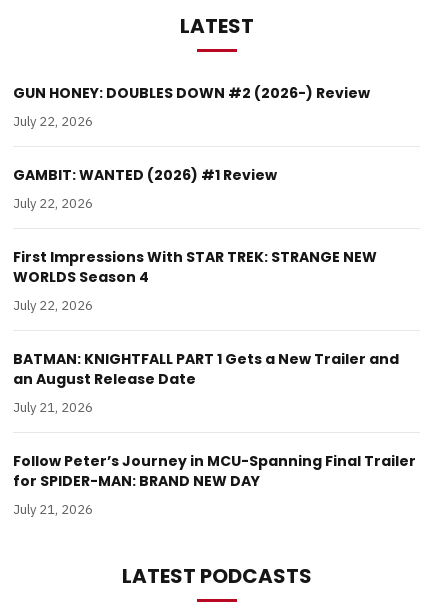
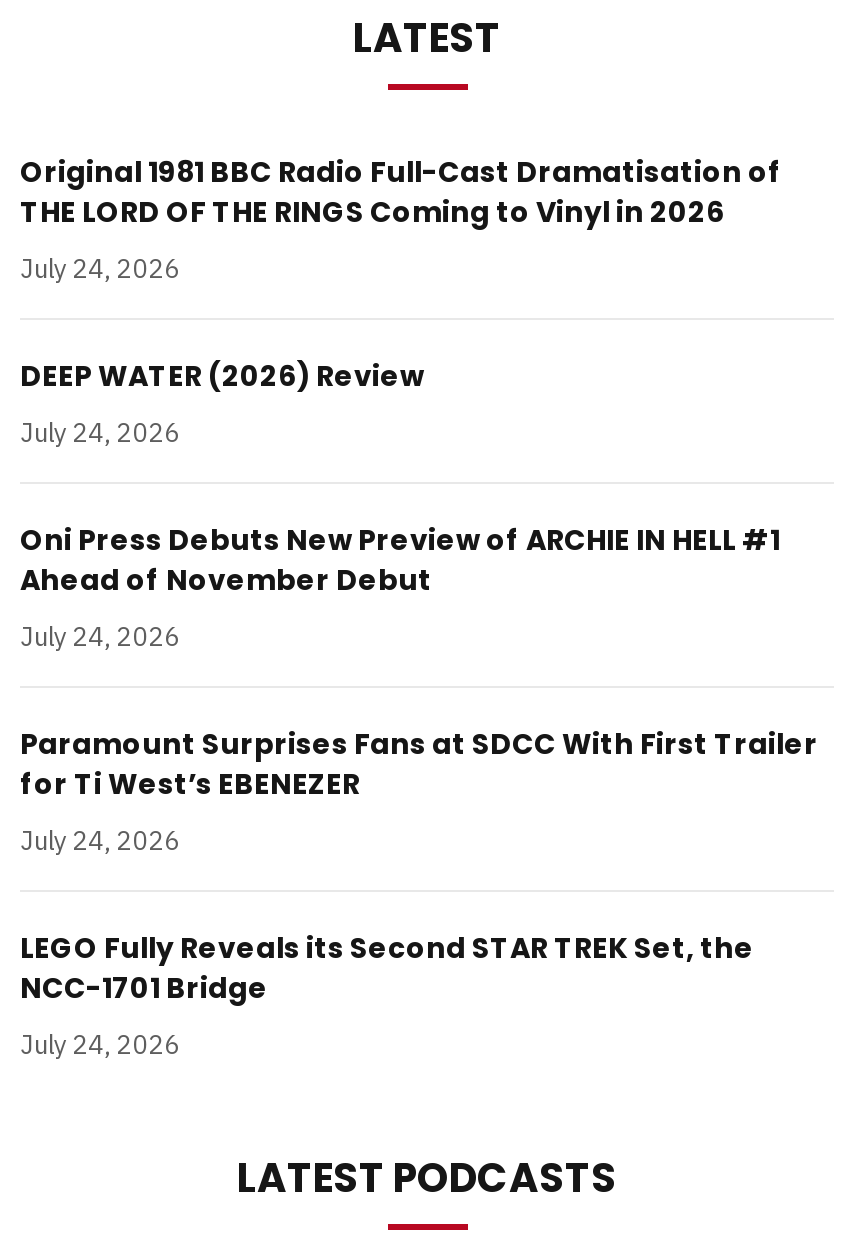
- GUN HONEY: DOUBLES DOWN #2 (2026-) Review
+ Original 1981 BBC Radio Full-Cast Dramatisation of
+ THE LORD OF THE RINGS Coming to Vinyl in 2026

- July 22, 2026
+ July 24, 2026

- GAMBIT: WANTED (2026) #1 Review
+ DEEP WATER (2026) Review

- July 22, 2026
+ July 24, 2026

- First Impressions With STAR TREK: STRANGE NEW
- WORLDS Season 4
+ Oni Press Debuts New Preview of ARCHIE IN HELL #1
+ Ahead of November Debut

- July 22, 2026
+ July 24, 2026

- BATMAN: KNIGHTFALL PART 1 Gets a New Trailer and
- an August Release Date
+ Paramount Surprises Fans at SDCC With First Trailer
+ for Ti West’s EBENEZER

- July 21, 2026
+ July 24, 2026

- Follow Peter’s Journey in MCU-Spanning Final Trailer
- for SPIDER-MAN: BRAND NEW DAY
+ LEGO Fully Reveals its Second STAR TREK Set, the
+ NCC-1701 Bridge

- July 21, 2026
+ July 24, 2026
